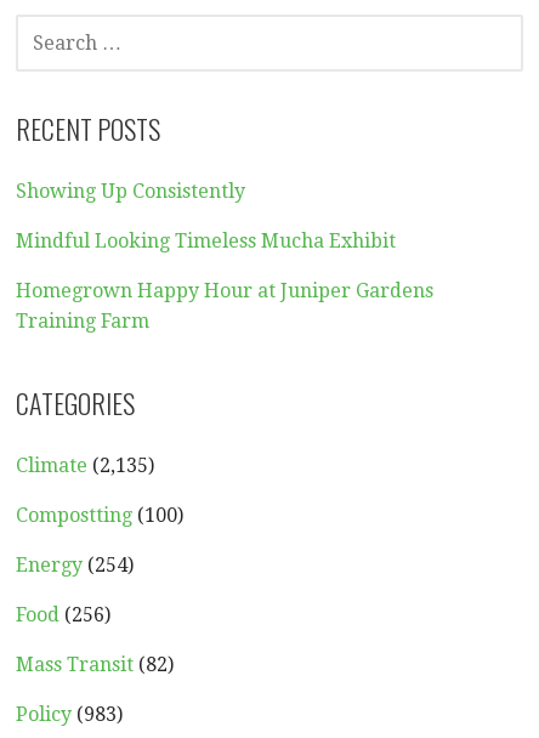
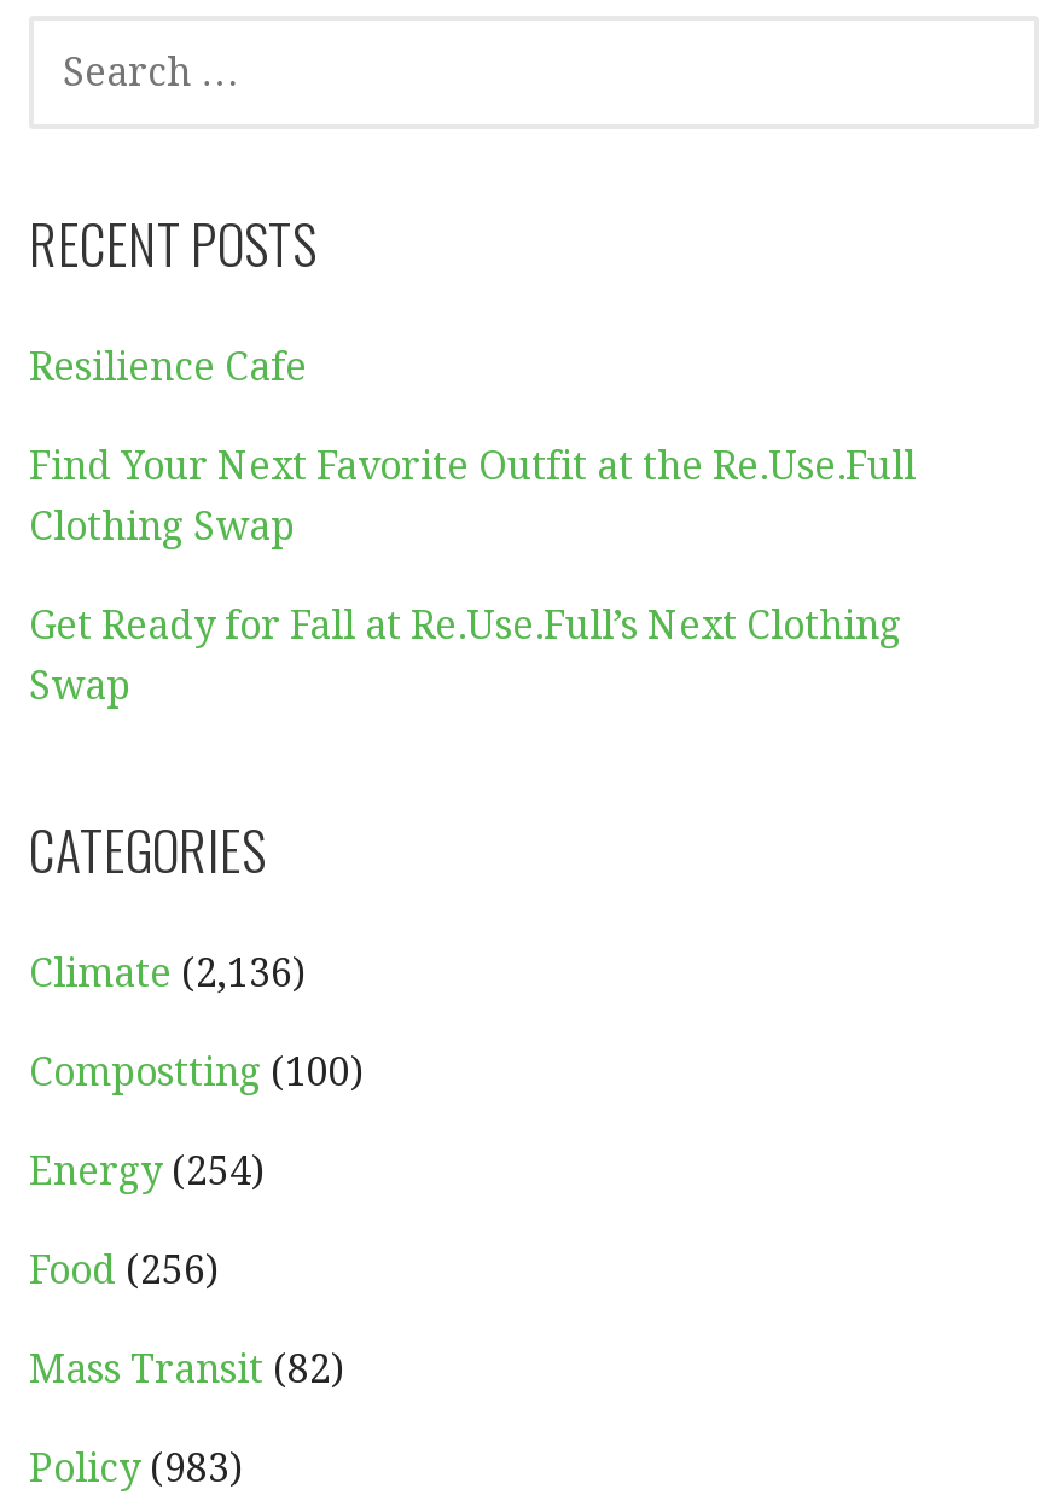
- Showing Up Consistently
+ Resilience Cafe

- Mindful Looking Timeless Mucha Exhibit
+ Find Your Next Favorite Outfit at the Re.Use.Full
+ Clothing Swap

- Homegrown Happy Hour at Juniper Gardens
- Training Farm
+ Get Ready for Fall at Re.Use.Full’s Next Clothing
+ Swap

- Climate (2,135)
+ Climate (2,136)
